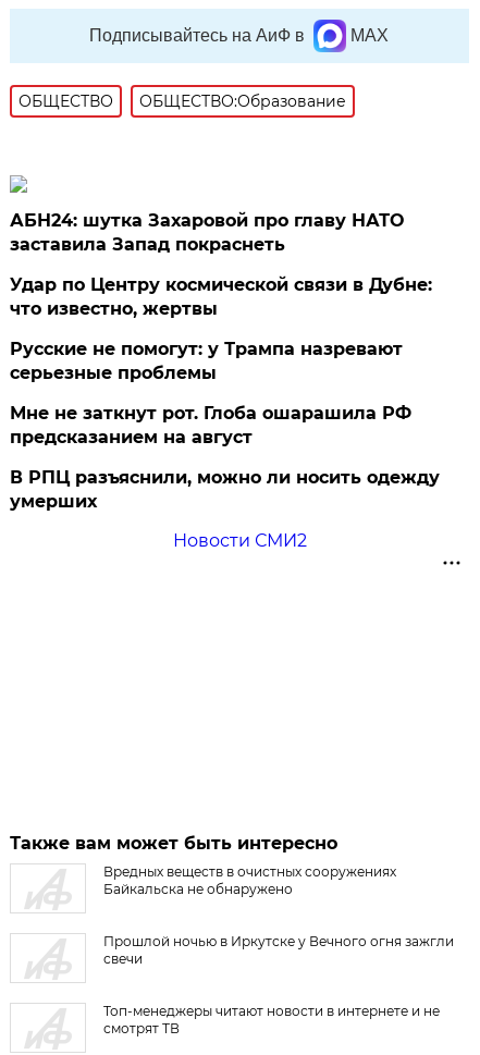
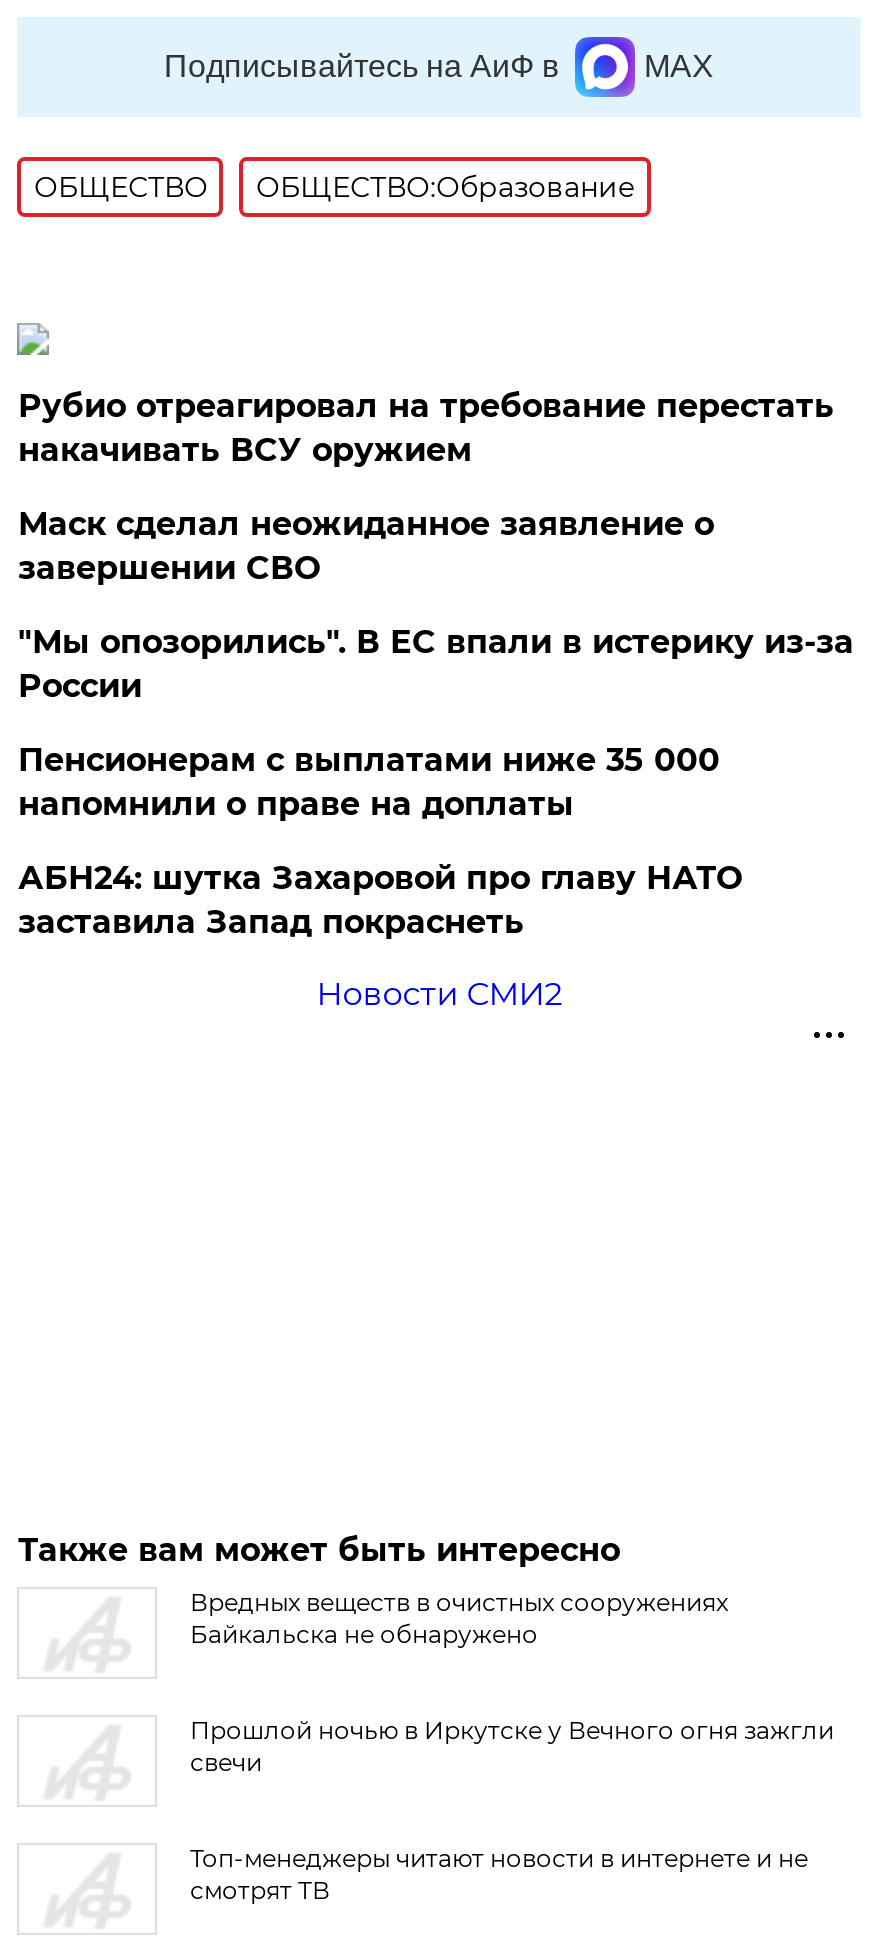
+ Рубио отреагировал на требование перестать
+ накачивать ВСУ оружием
+ Маск сделал неожиданное заявление о
+ завершении СВО
+ "Мы опозорились". В ЕС впали в истерику из-за
+ России
+ Пенсионерам с выплатами ниже 35 000
+ напомнили о праве на доплаты

moved down: АБН24: шутка Захаровой про главу НАТО | заставила Запад покраснеть

- Удар по Центру космической связи в Дубне:
- что известно, жертвы
- Русские не помогут: у Трампа назревают
- серьезные проблемы
- Мне не заткнут рот. Глоба ошарашила РФ
- предсказанием на август
- В РПЦ разъяснили, можно ли носить одежду
- умерших
